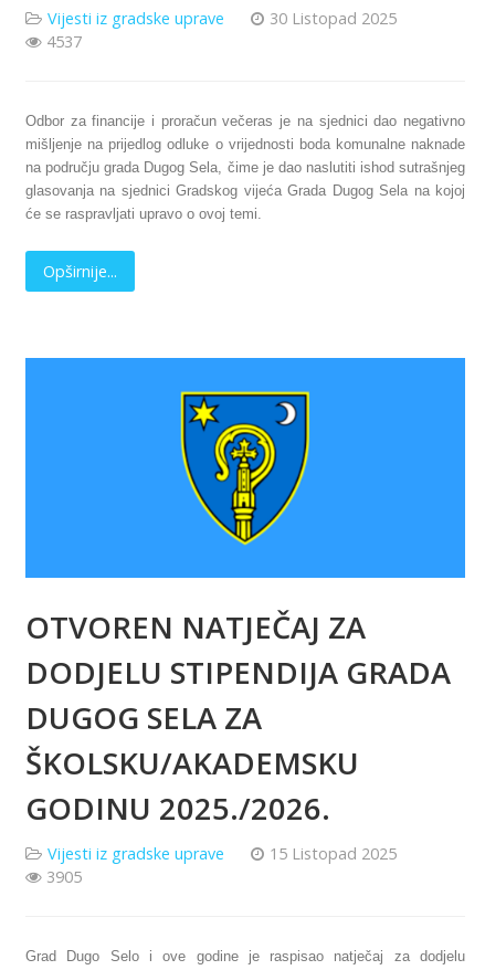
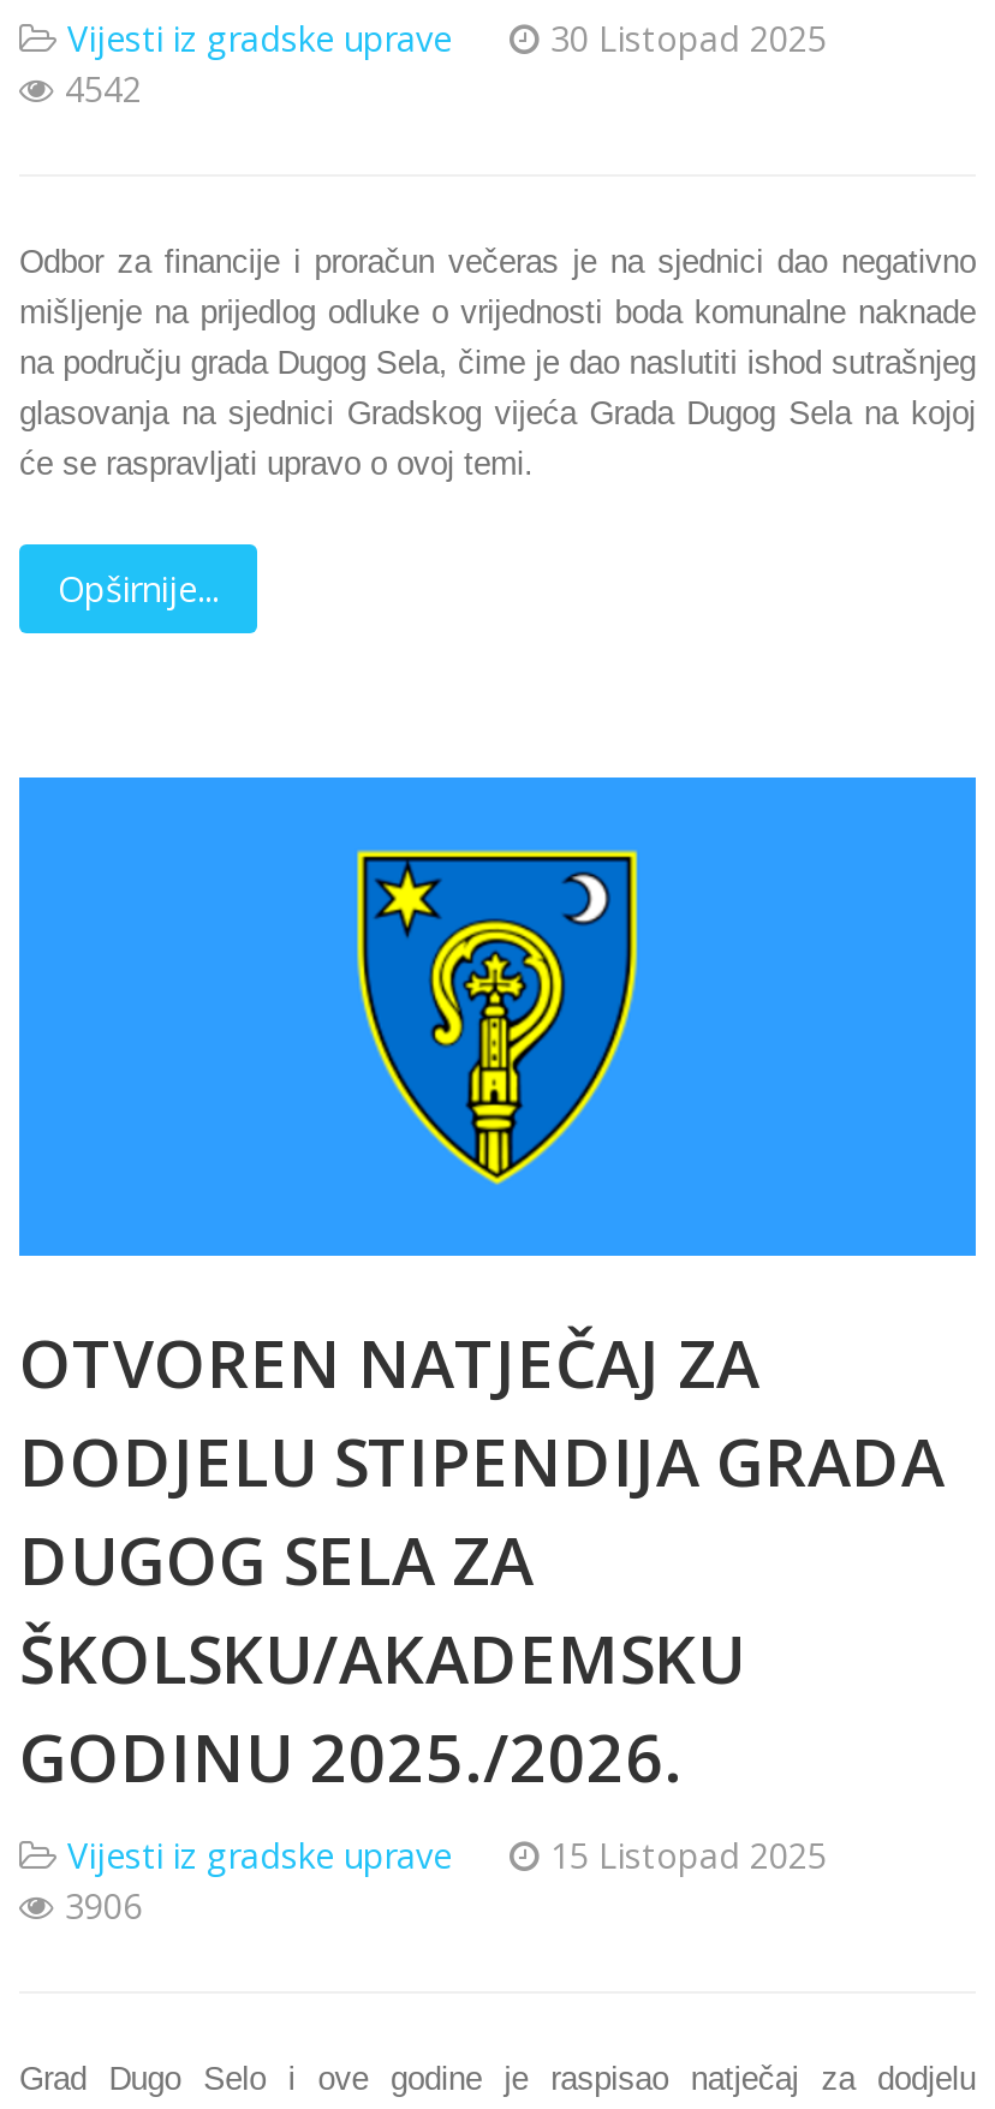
- 4537
+ 4542

- 3905
+ 3906
